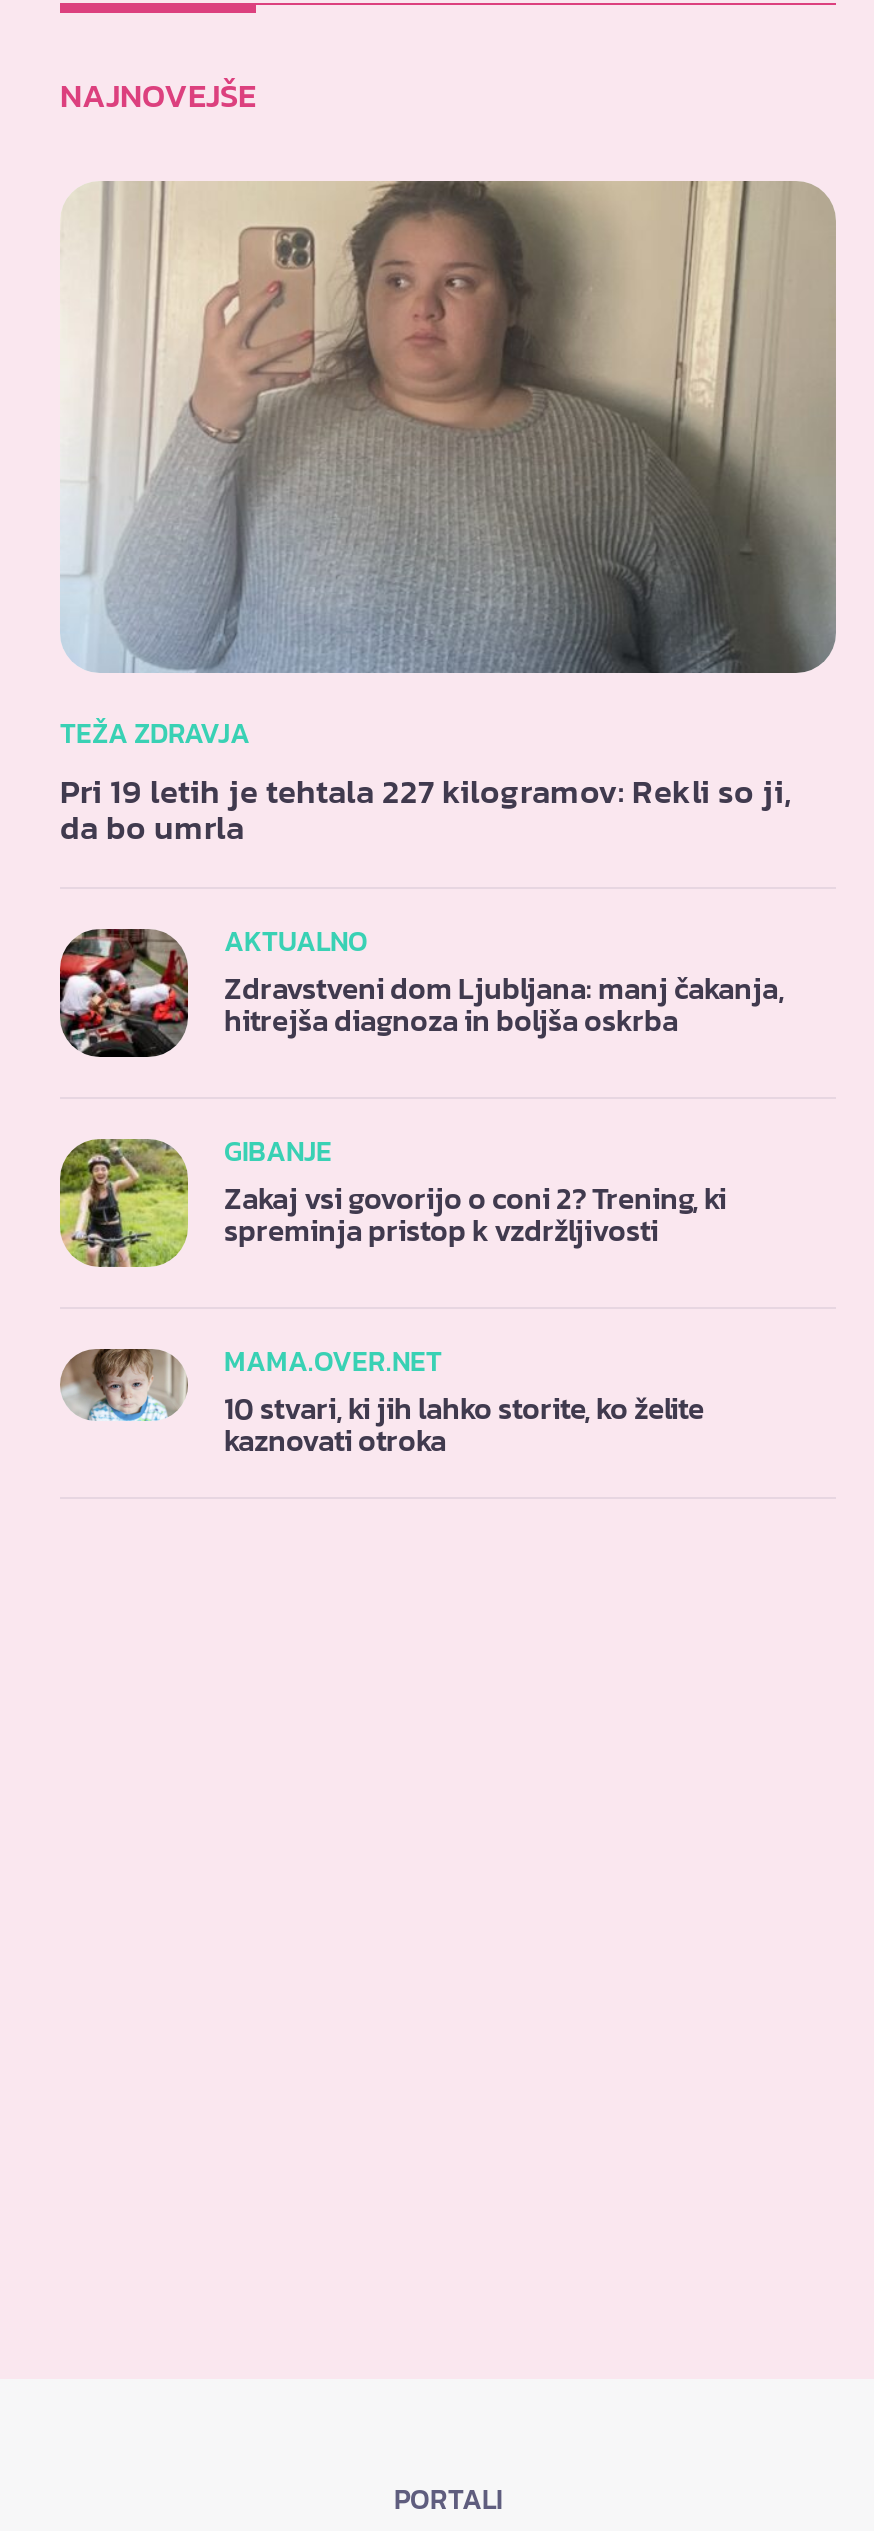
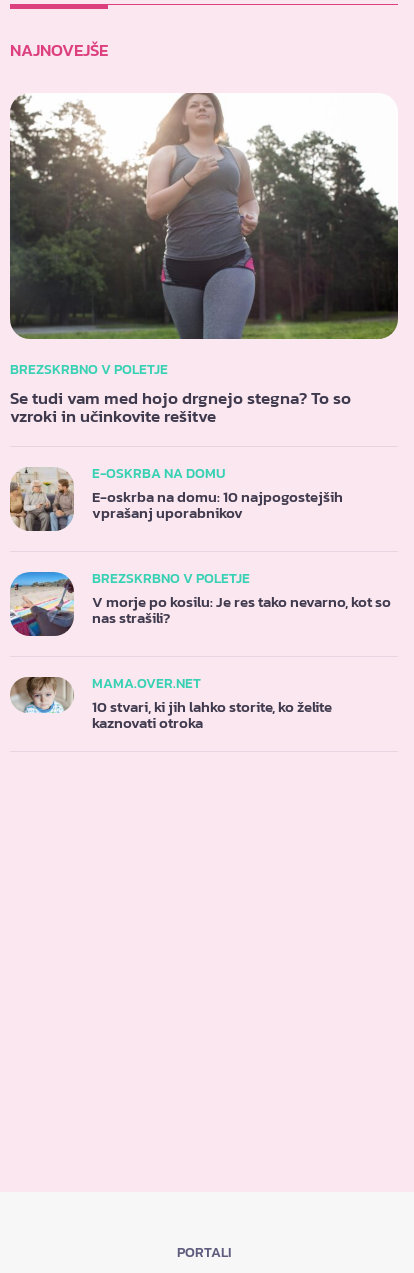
- [image]
- TEŽA ZDRAVJA
- Pri 19 letih je tehtala 227 kilogramov: Rekli so ji,
- da bo umrla
+ [image]
+ BREZSKRBNO V POLETJE
+ Se tudi vam med hojo drgnejo stegna? To so
+ vzroki in učinkovite rešitve

- [image]
- AKTUALNO
- Zdravstveni dom Ljubljana: manj čakanja,
- hitrejša diagnoza in boljša oskrba
+ [image]
+ E-OSKRBA NA DOMU
+ E-oskrba na domu: 10 najpogostejših
+ vprašanj uporabnikov

- [image]
- GIBANJE
- Zakaj vsi govorijo o coni 2? Trening, ki
- spreminja pristop k vzdržljivosti
+ [image]
+ BREZSKRBNO V POLETJE
+ V morje po kosilu: Je res tako nevarno, kot so
+ nas strašili?
